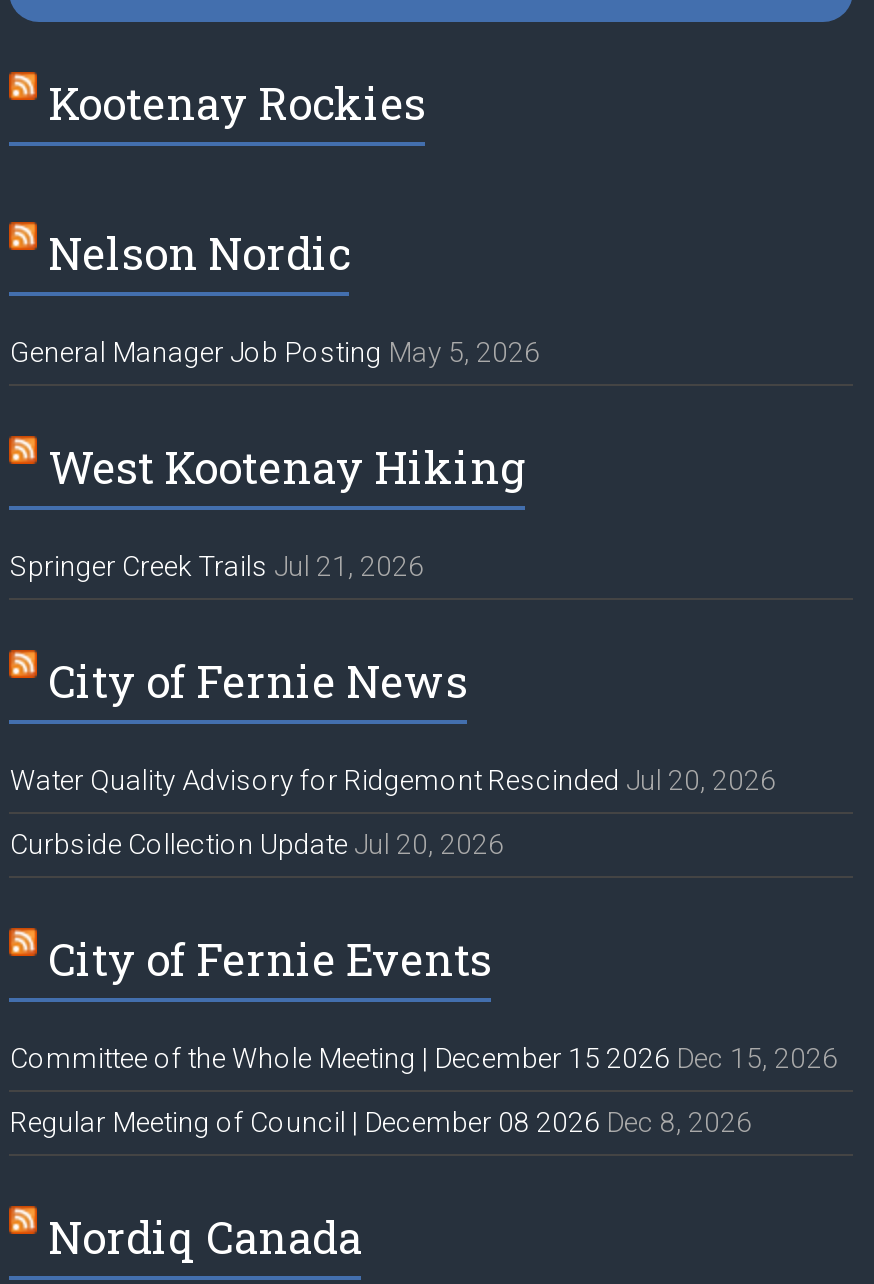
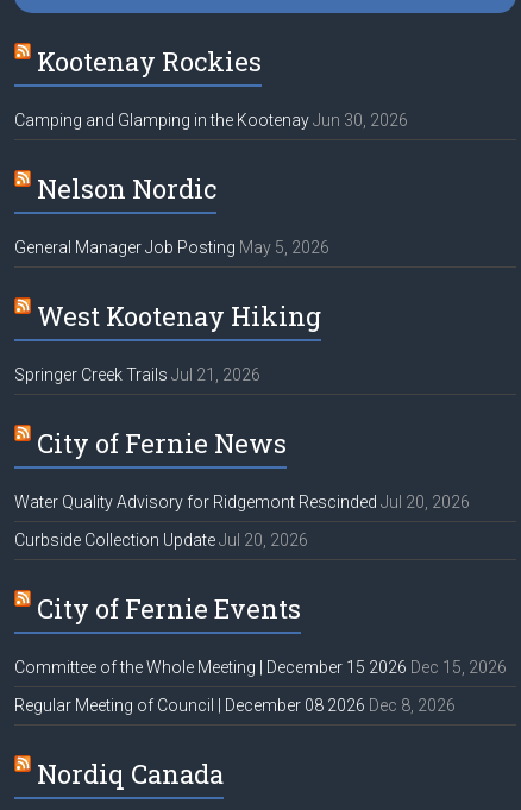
+ Camping and Glamping in the Kootenay Jun 30, 2026
